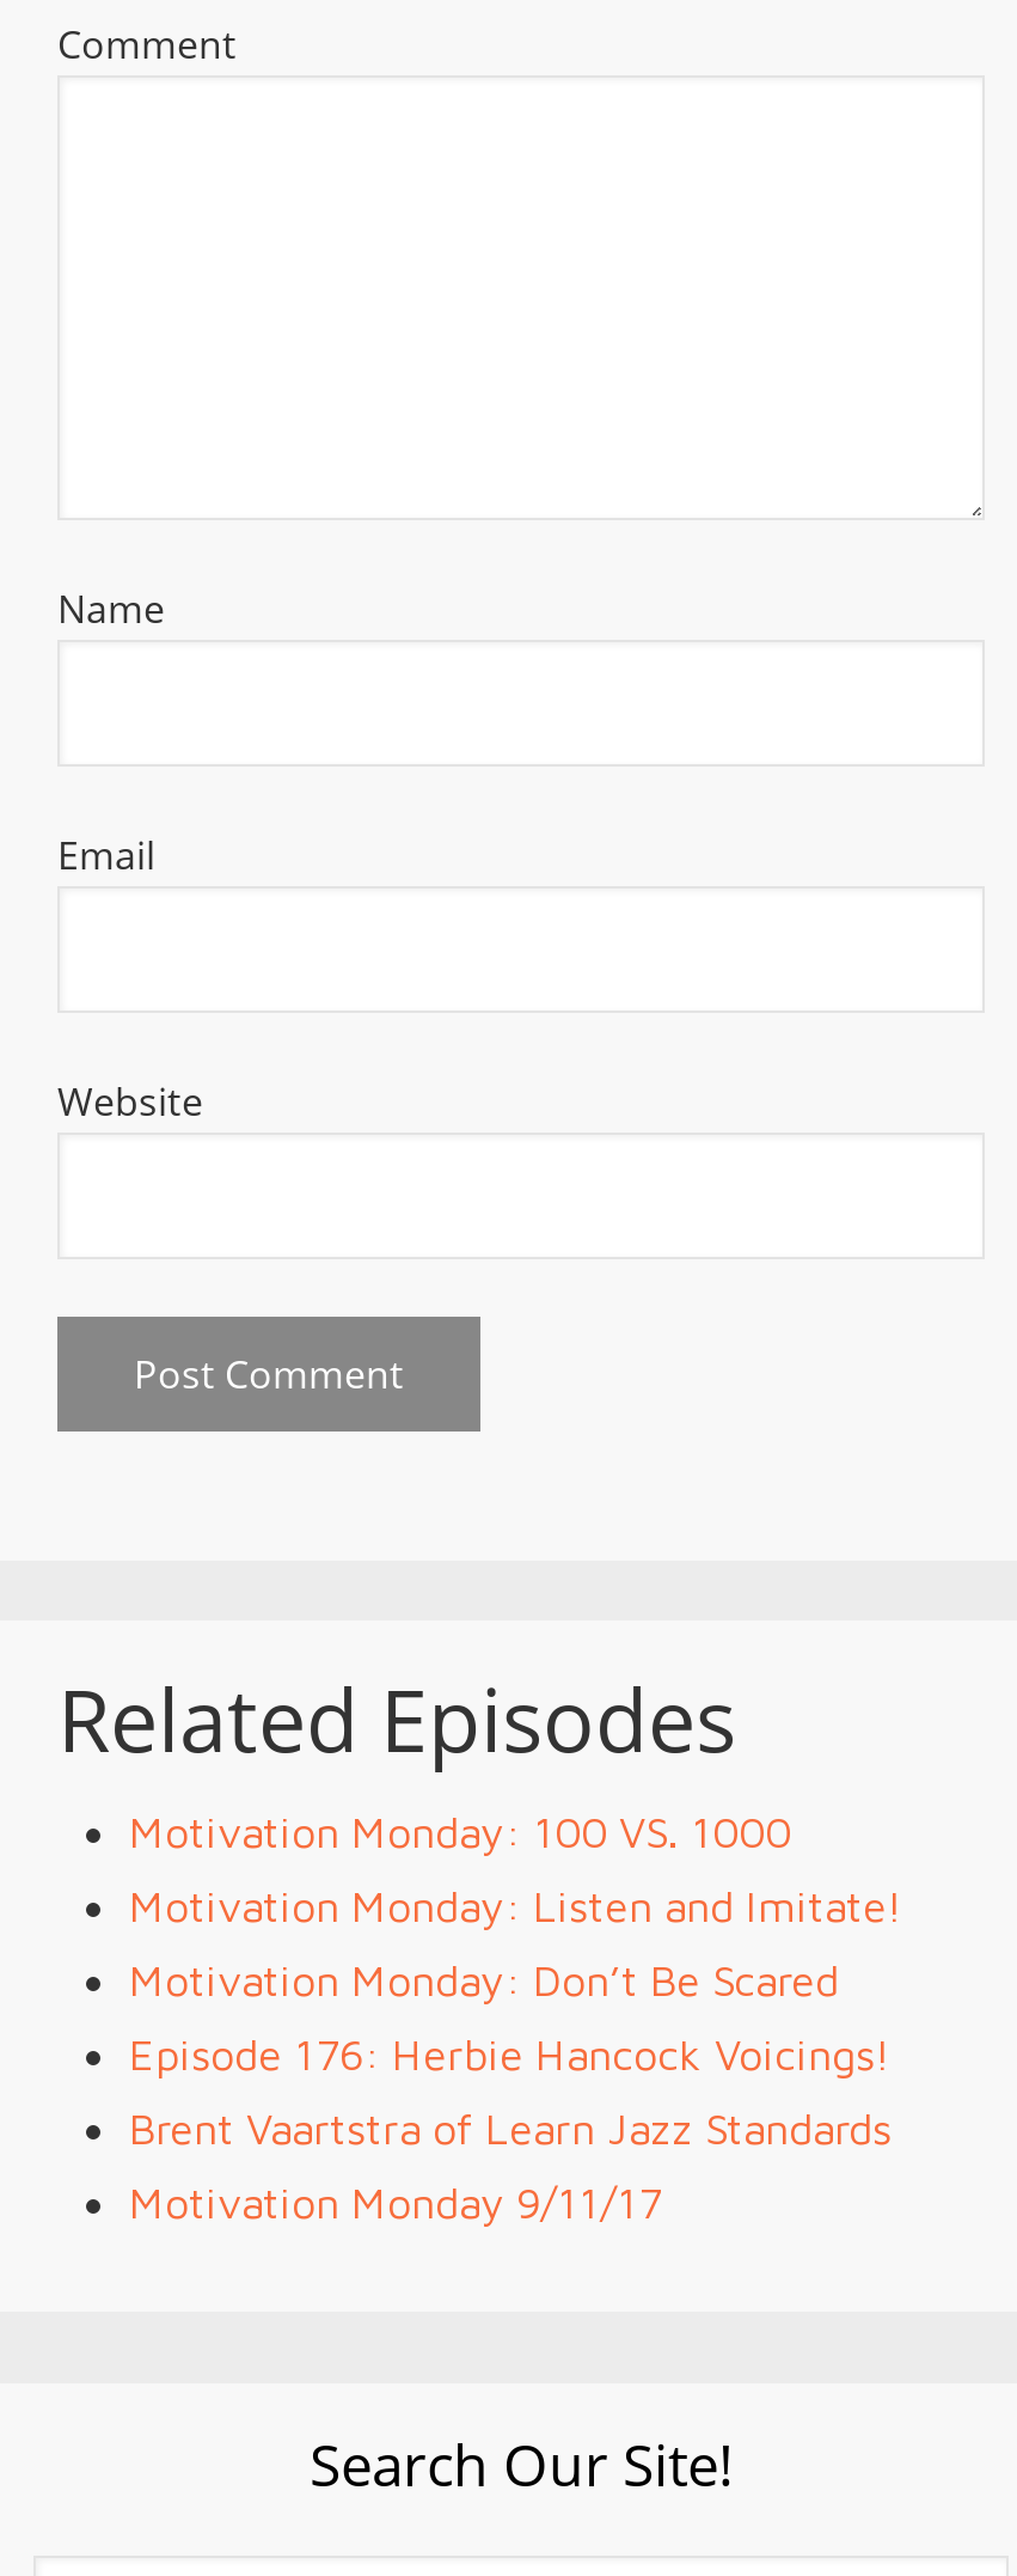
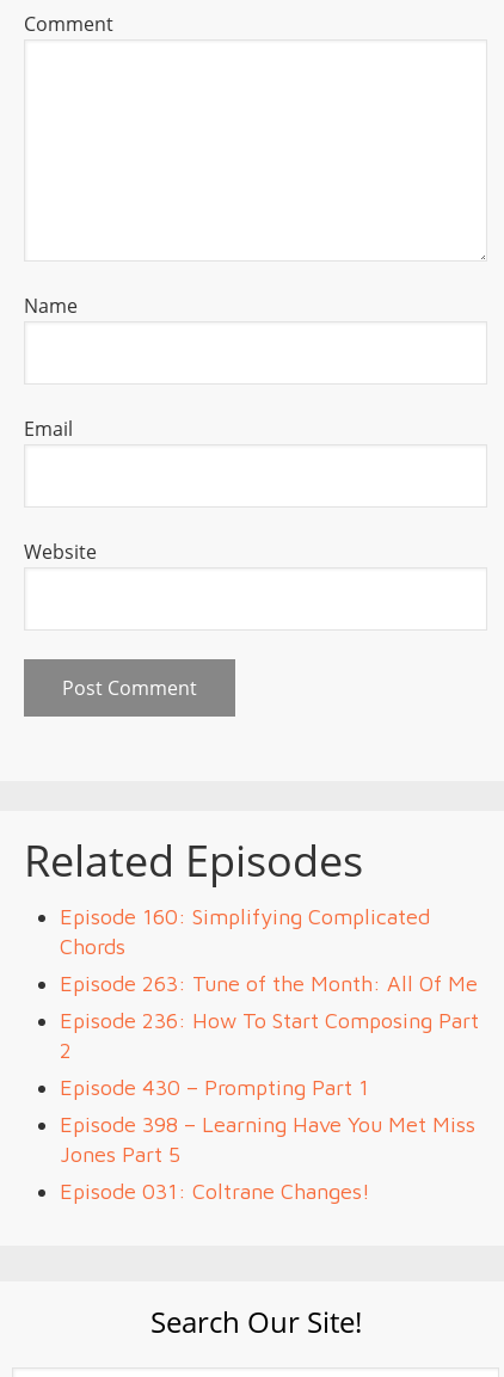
- Motivation Monday: 100 VS. 1000
+ Episode 160: Simplifying Complicated
+ Chords

- Motivation Monday: Listen and Imitate!
+ Episode 263: Tune of the Month: All Of Me

- Motivation Monday: Don’t Be Scared
+ Episode 236: How To Start Composing Part
+ 2

- Episode 176: Herbie Hancock Voicings!
+ Episode 430 – Prompting Part 1

- Brent Vaartstra of Learn Jazz Standards
+ Episode 398 – Learning Have You Met Miss
+ Jones Part 5

- Motivation Monday 9/11/17
+ Episode 031: Coltrane Changes!
